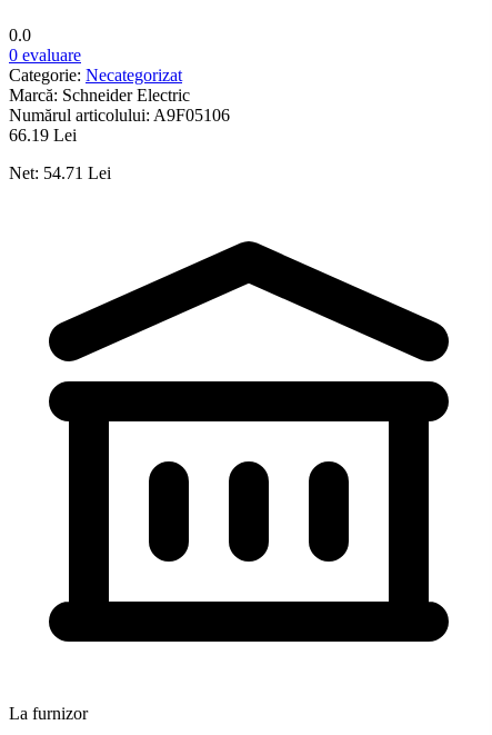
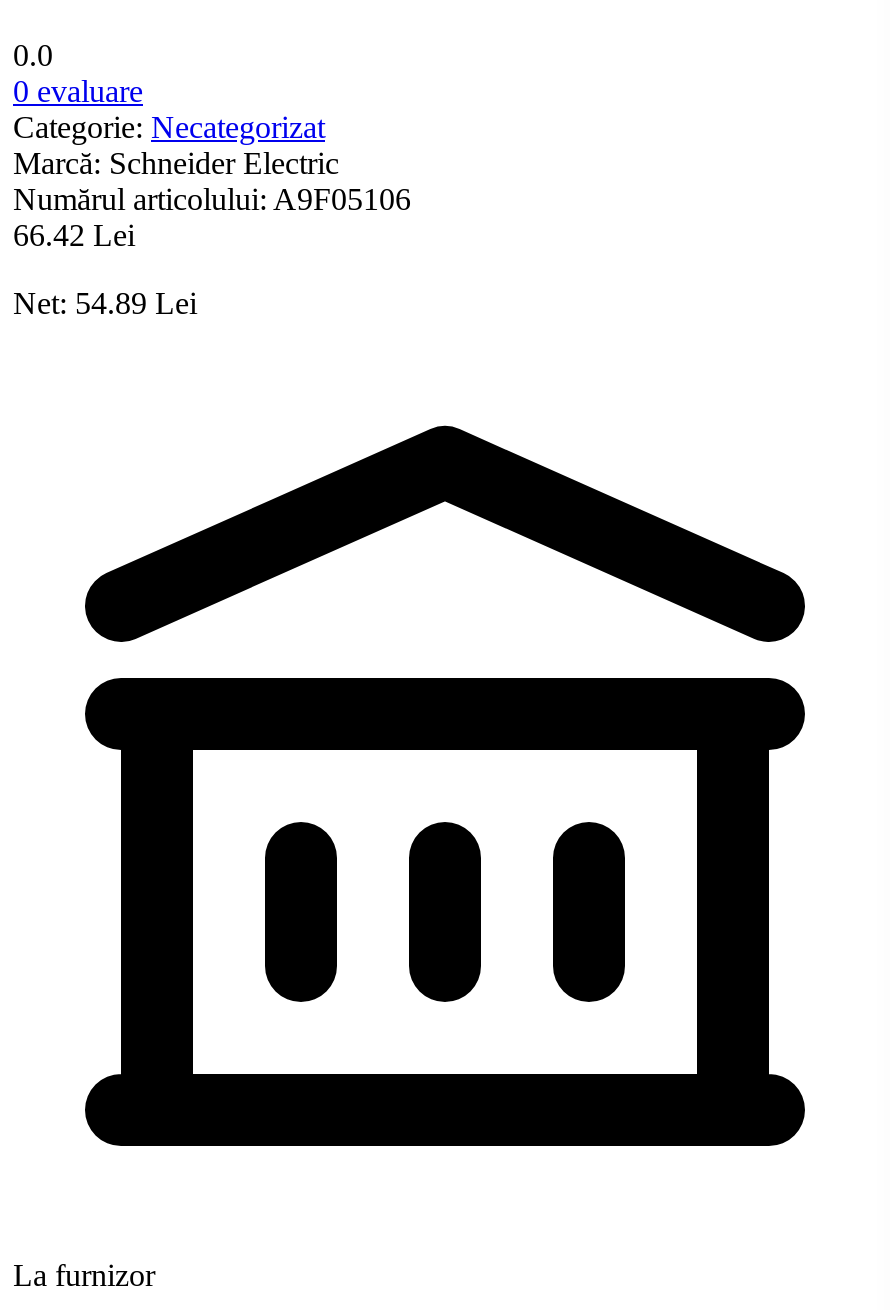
- 66.19 Lei
+ 66.42 Lei

- Net: 54.71 Lei
+ Net: 54.89 Lei
